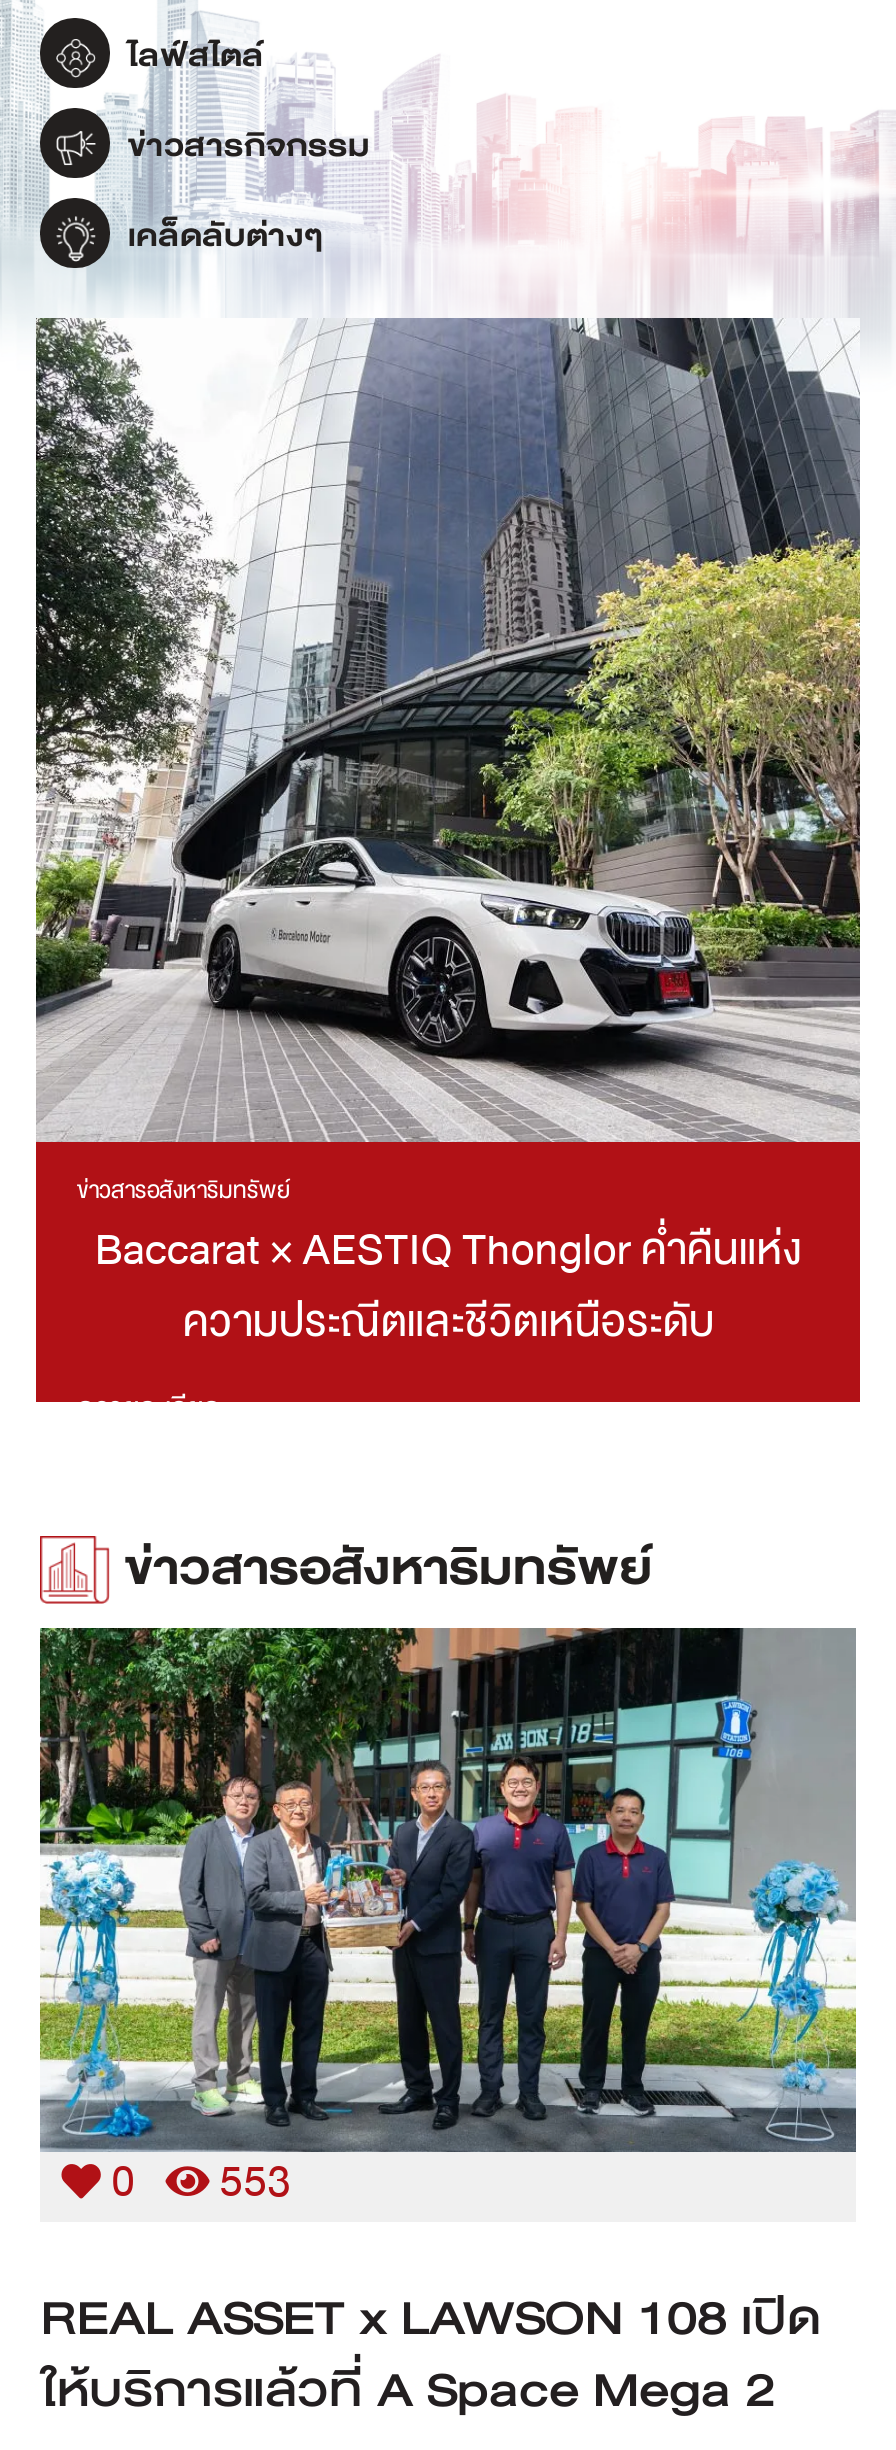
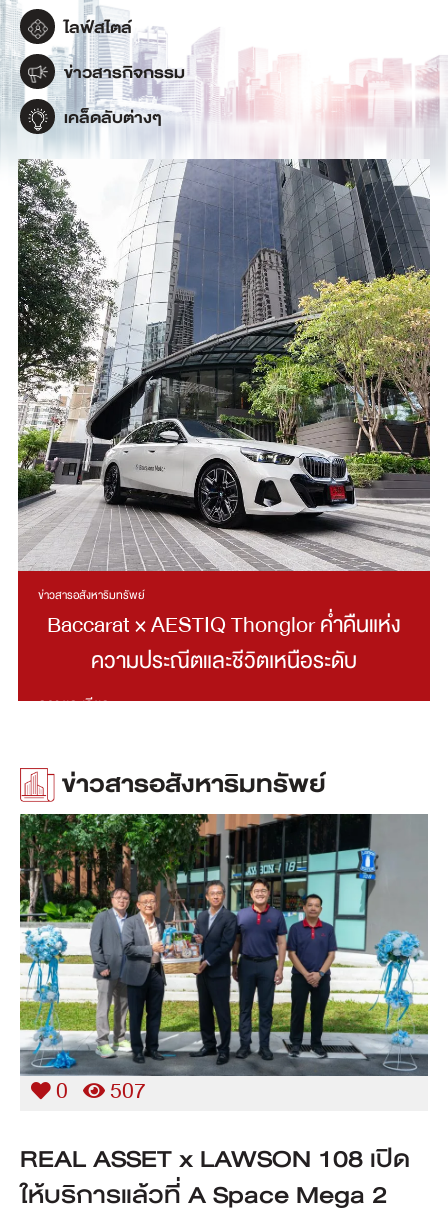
- 0 553
+ 0 507
